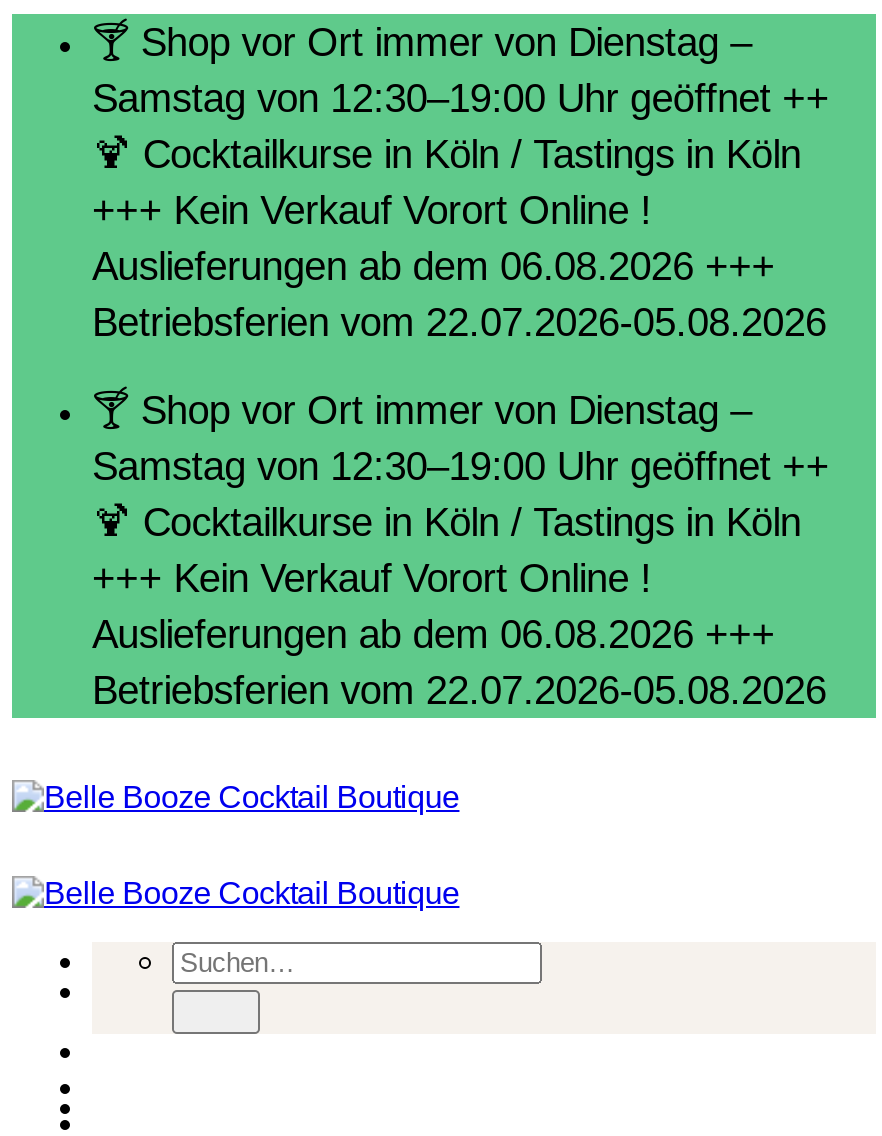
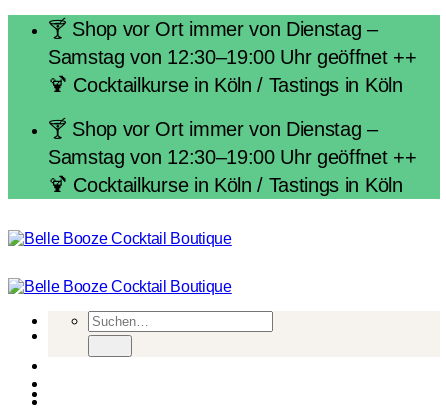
- +++ Kein Verkauf Vorort Online !
- Auslieferungen ab dem 06.08.2026 +++
- Betriebsferien vom 22.07.2026-05.08.2026

- +++ Kein Verkauf Vorort Online !
- Auslieferungen ab dem 06.08.2026 +++
- Betriebsferien vom 22.07.2026-05.08.2026
